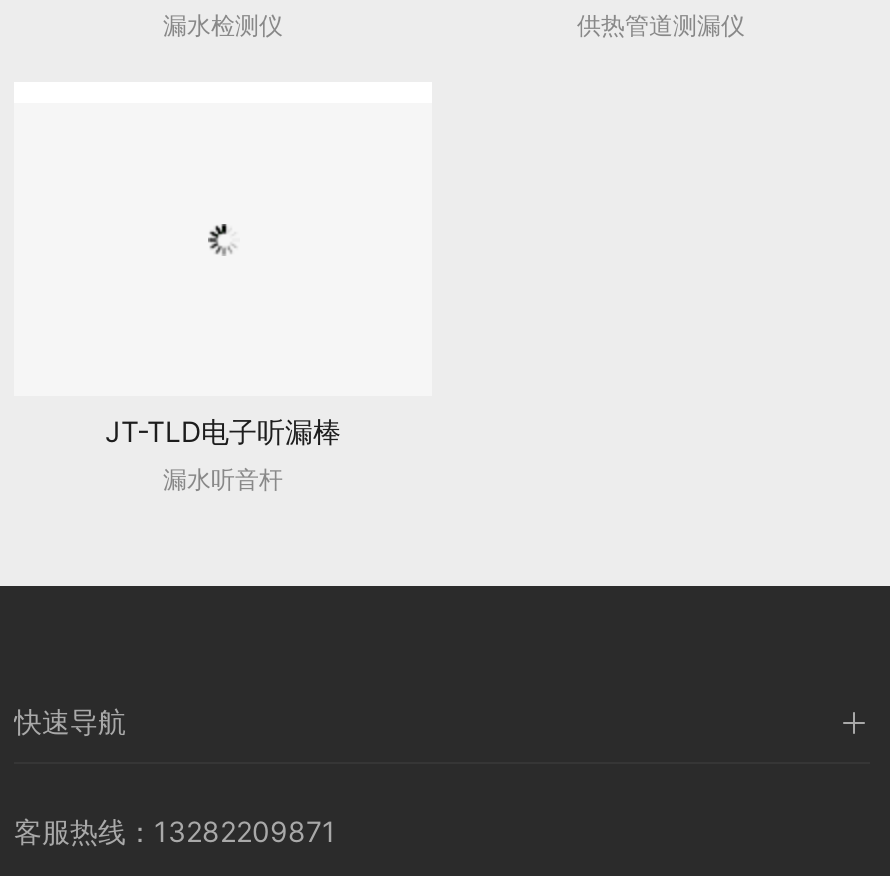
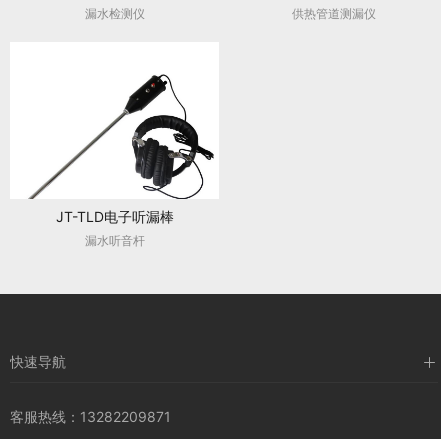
+ [image]
